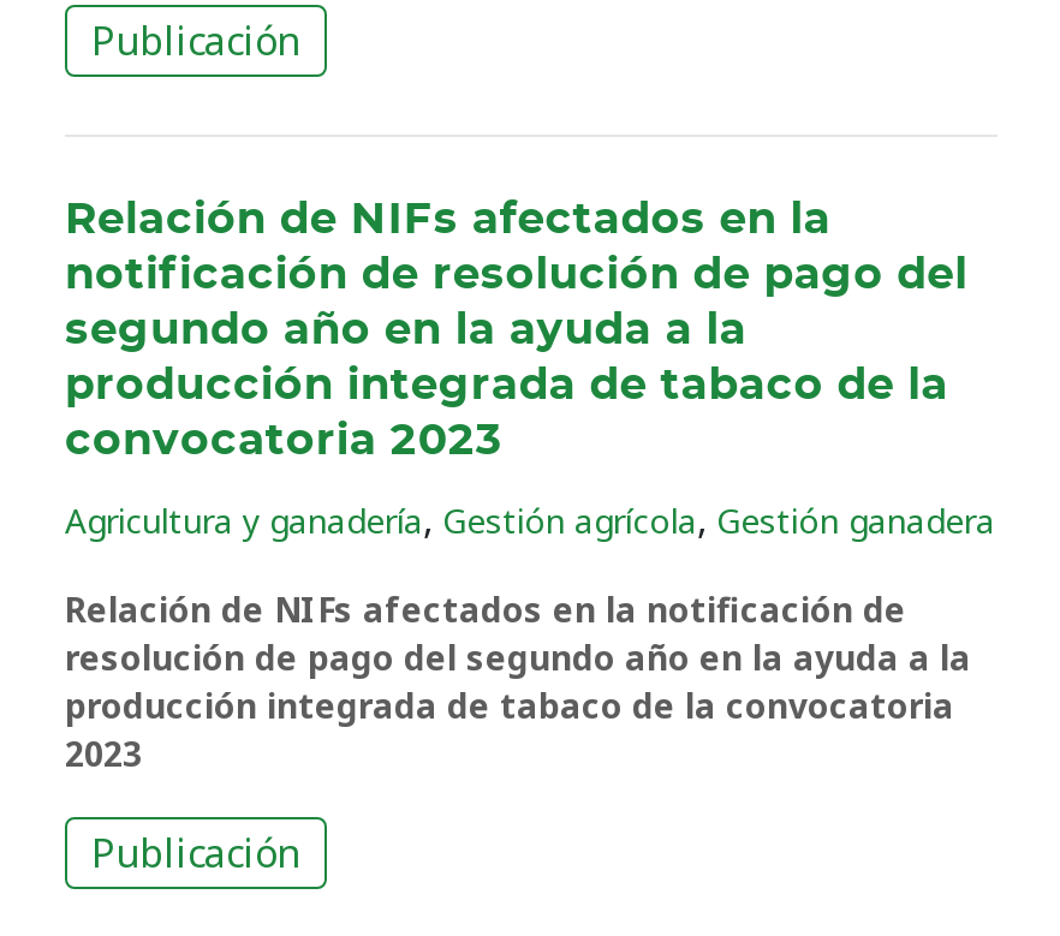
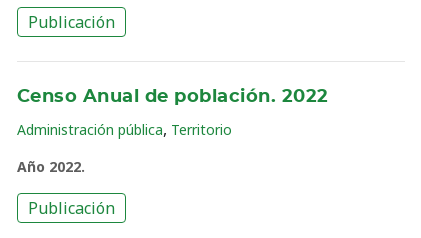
- Relación de NIFs afectados en la
- notificación de resolución de pago del
- segundo año en la ayuda a la
- producción integrada de tabaco de la
- convocatoria 2023
+ Censo Anual de población. 2022

- Agricultura y ganadería, Gestión agrícola, Gestión ganadera
+ Administración pública, Territorio

- Relación de NIFs afectados en la notificación de
- resolución de pago del segundo año en la ayuda a la
- producción integrada de tabaco de la convocatoria
- 2023
+ Año 2022.
